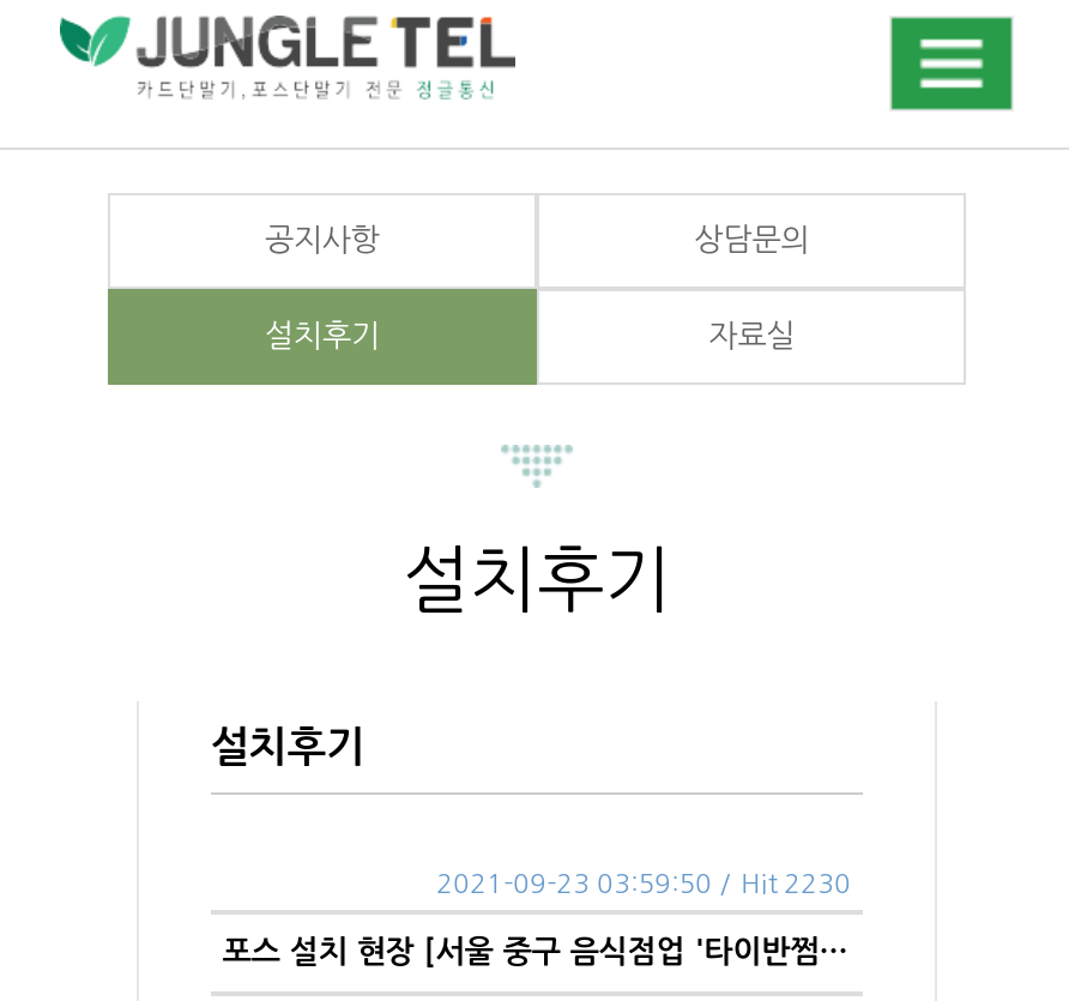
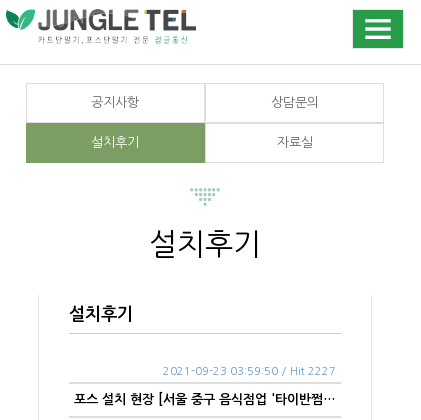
- 2021-09-23 03:59:50 / Hit 2230
+ 2021-09-23 03:59:50 / Hit 2227
